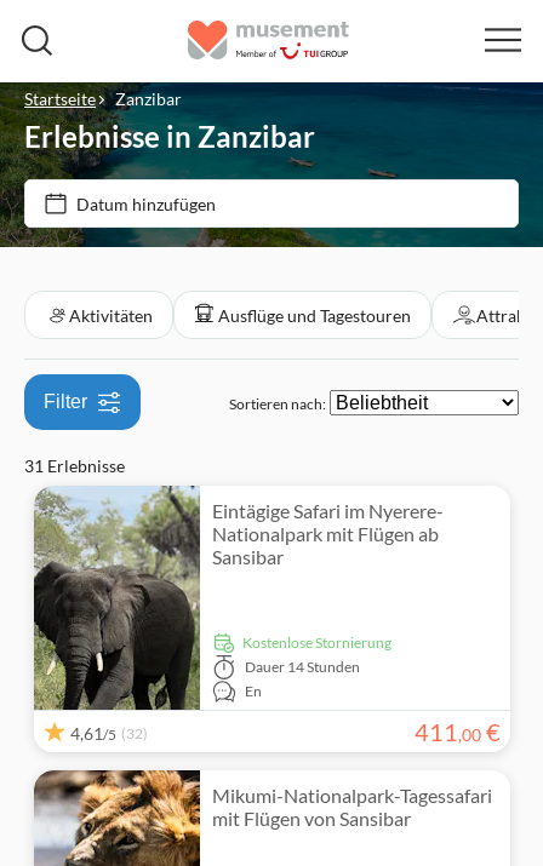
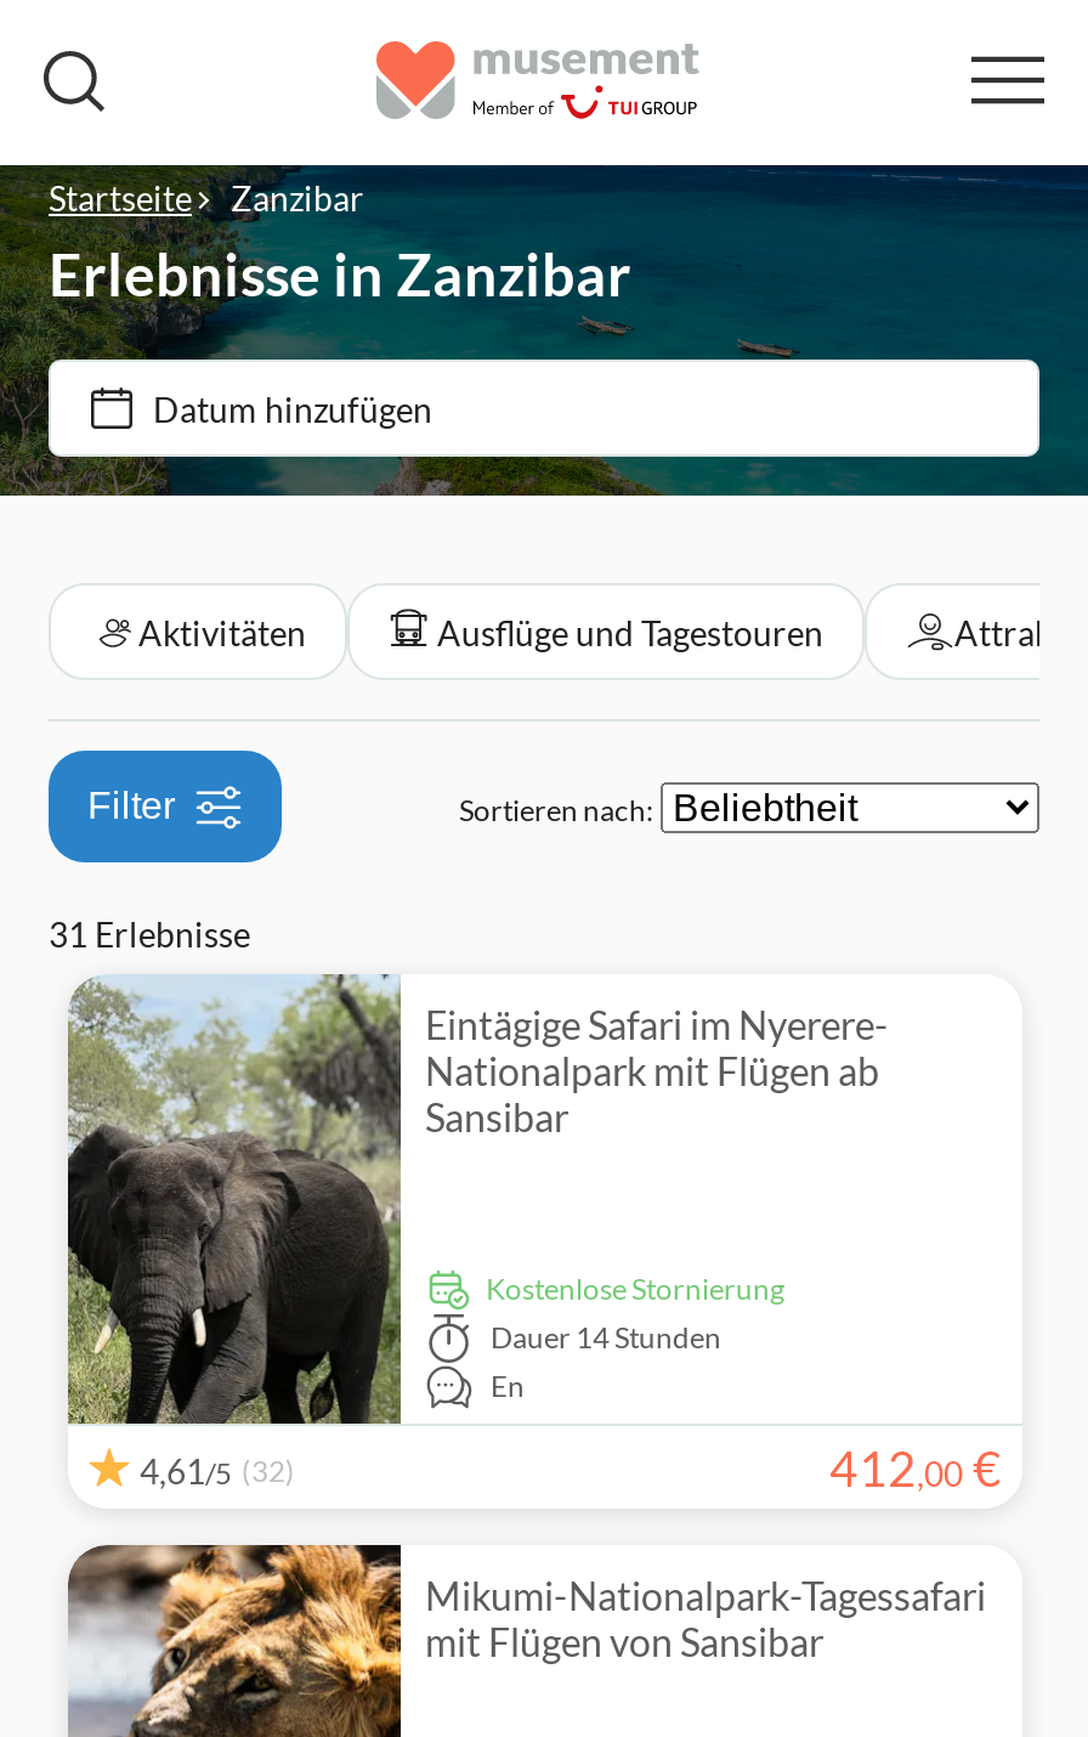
- 411, 00 €
+ 412, 00 €
